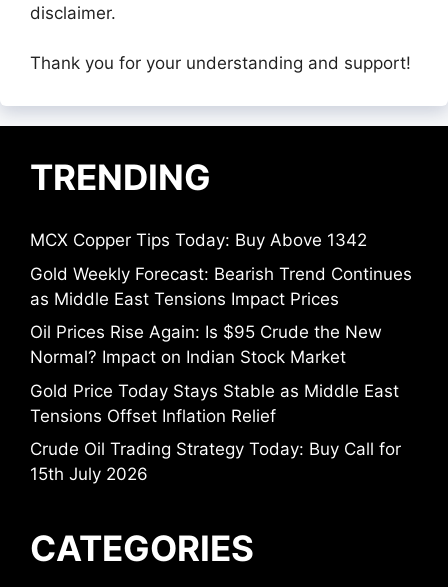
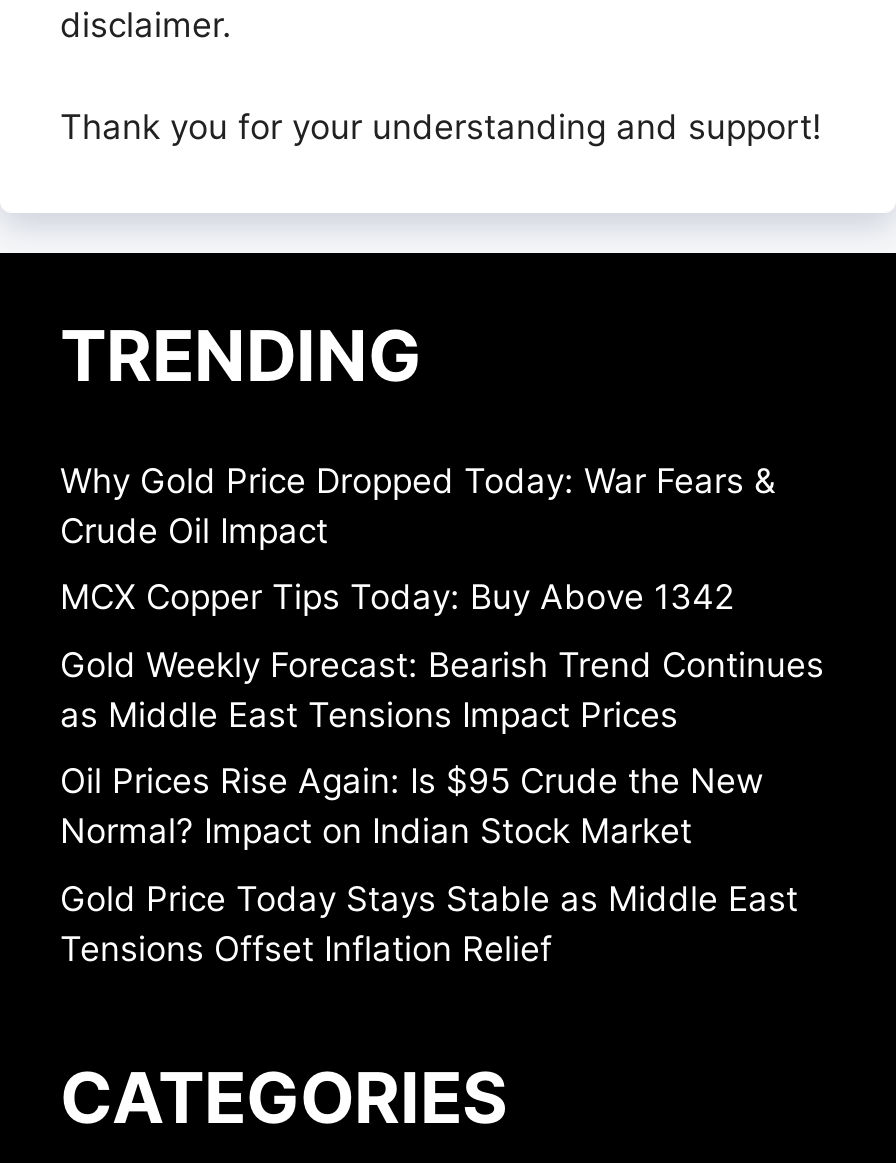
+ Why Gold Price Dropped Today: War Fears &
+ Crude Oil Impact

moved down: MCX Copper Tips Today: Buy Above 1342 | Gold Weekly Forecast: Bearish Trend Continues | as Middle East Tensions Impact Prices | Oil Prices Rise Again: Is $95 Crude the New | Normal? Impact on Indian Stock Market | Gold Price Today Stays Stable as Middle East | Tensions Offset Inflation Relief

- Crude Oil Trading Strategy Today: Buy Call for
- 15th July 2026
